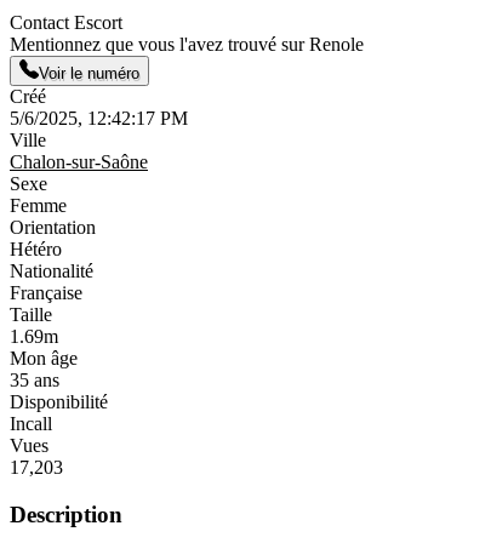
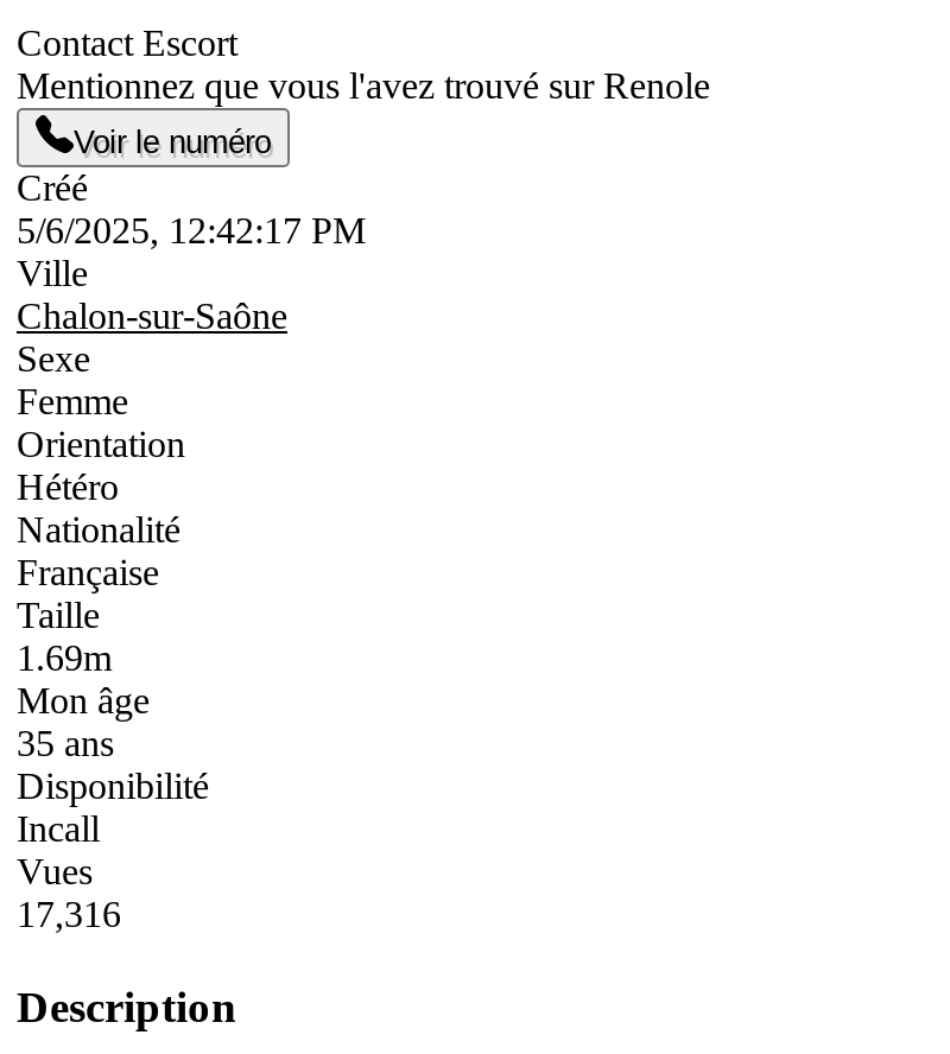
- 17,203
+ 17,316
